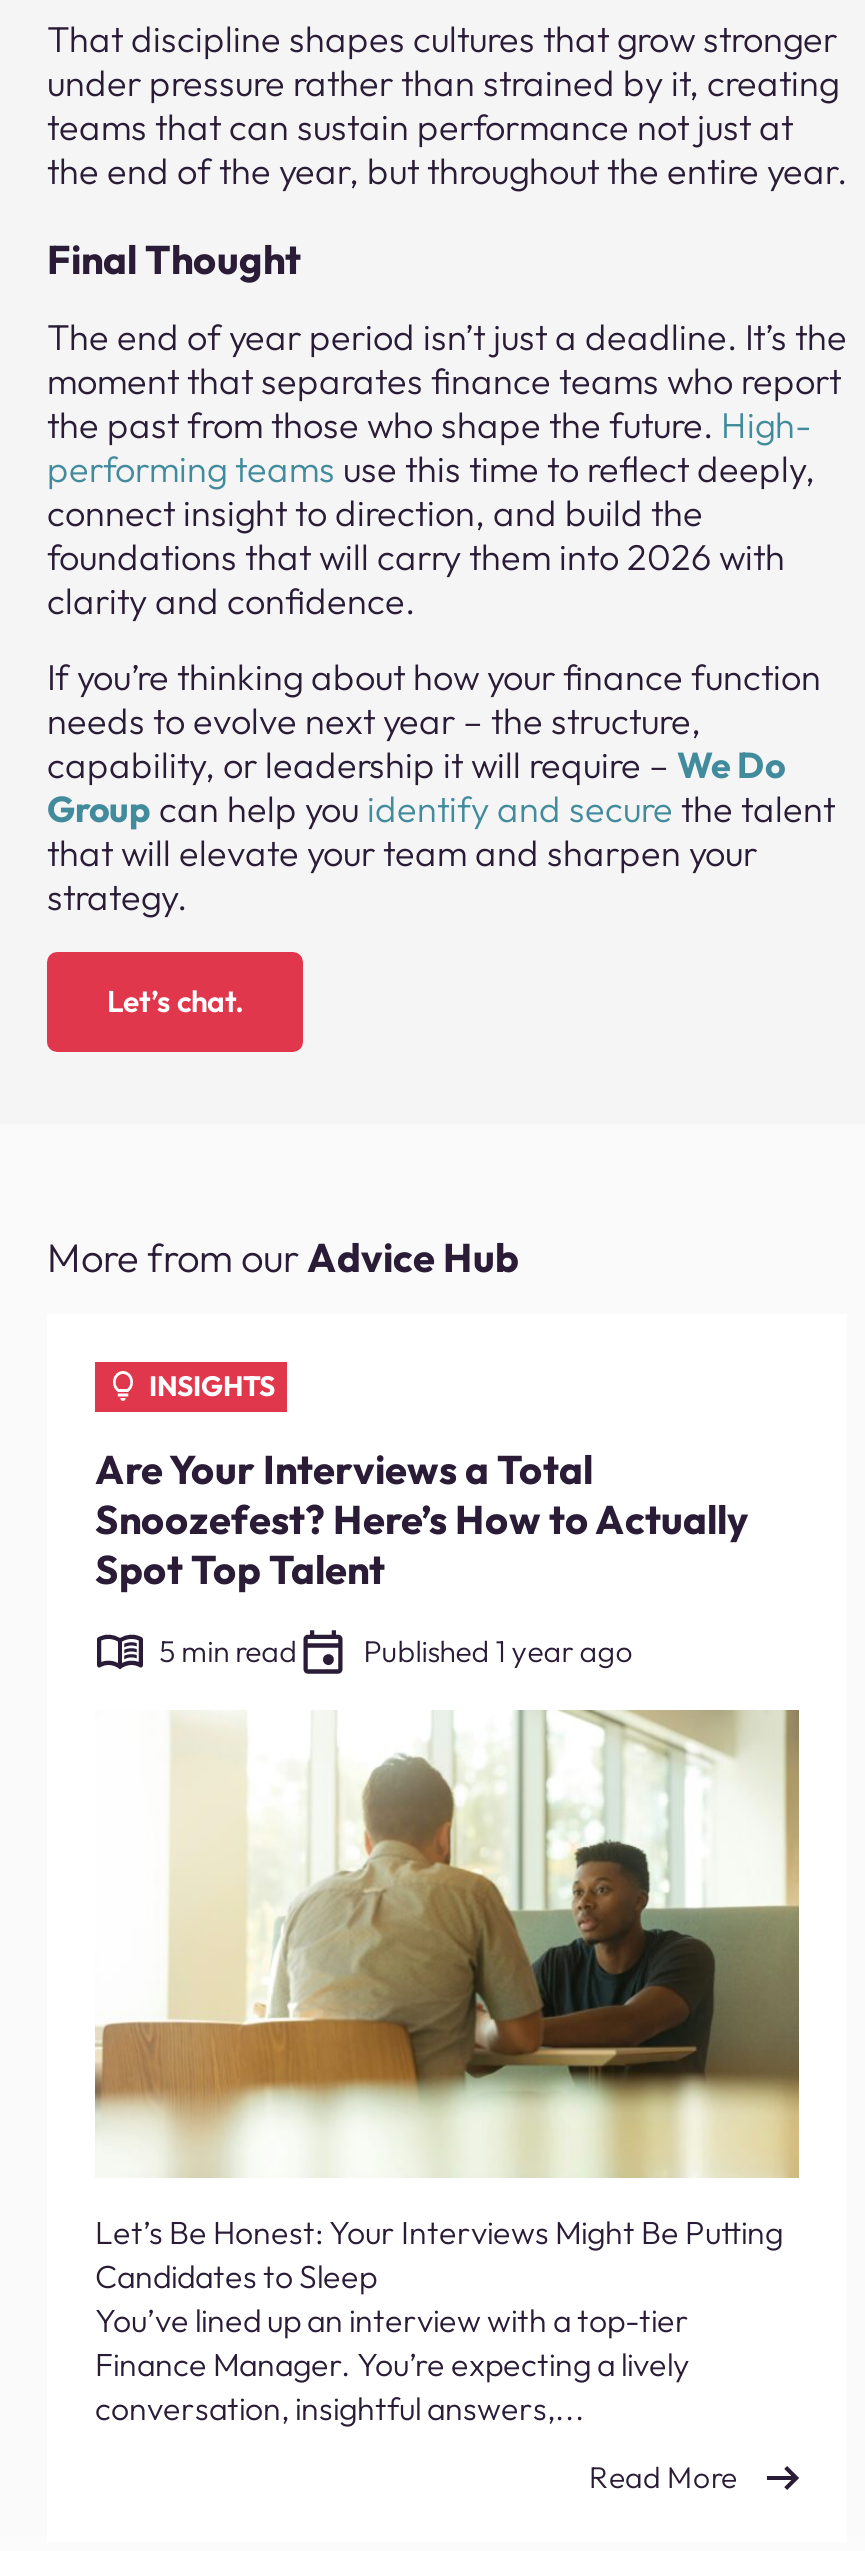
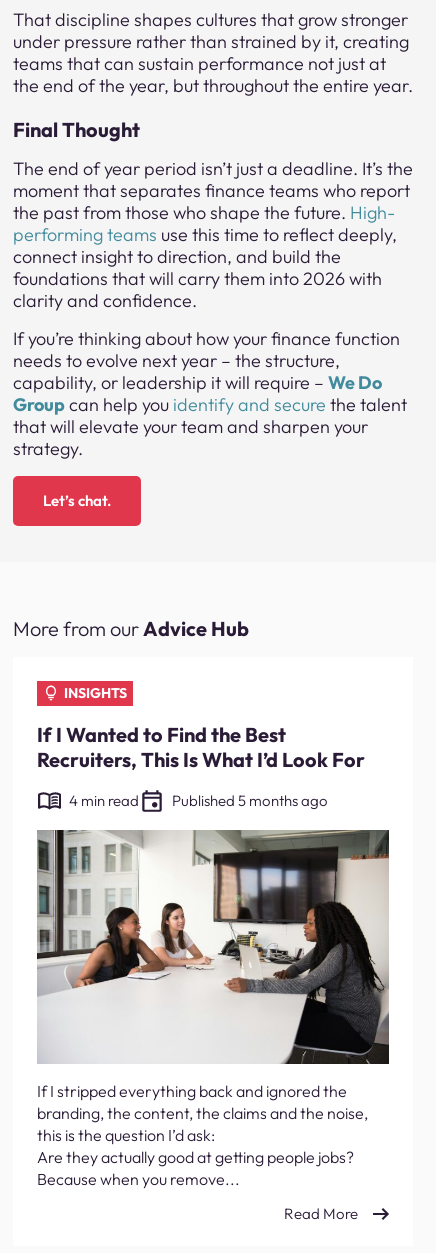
- Are Your Interviews a Total
- Snoozefest? Here’s How to Actually
- Spot Top Talent
+ If I Wanted to Find the Best
+ Recruiters, This Is What I’d Look For

- 5 min read
- Published 1 year ago
+ 4 min read
+ Published 5 months ago

- [image]
- Let’s Be Honest: Your Interviews Might Be Putting
- Candidates to Sleep
- You’ve lined up an interview with a top-tier
- Finance Manager. You’re expecting a lively
- conversation, insightful answers,...
+ [image]
+ If I stripped everything back and ignored the
+ branding, the content, the claims and the noise,
+ this is the question I’d ask:
+ Are they actually good at getting people jobs?
+ Because when you remove...
